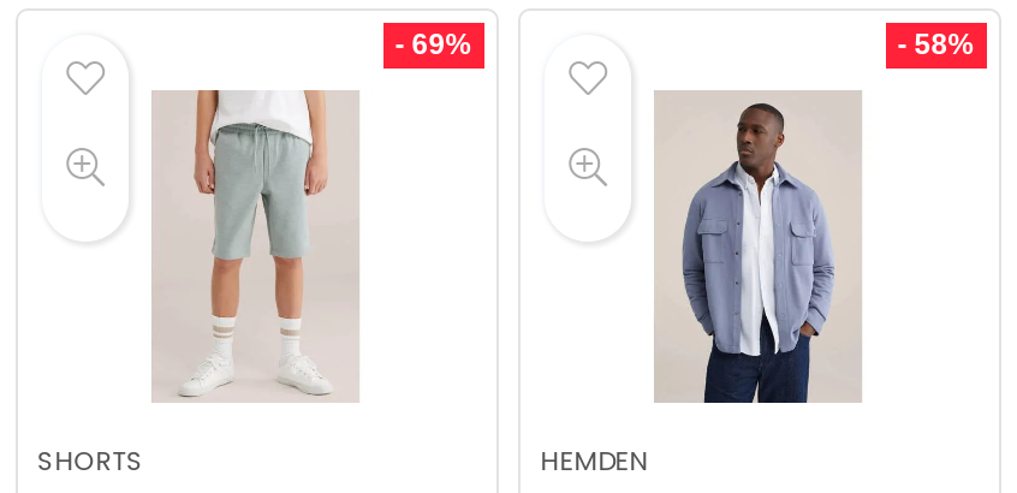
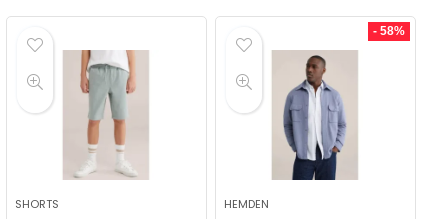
- - 69%
